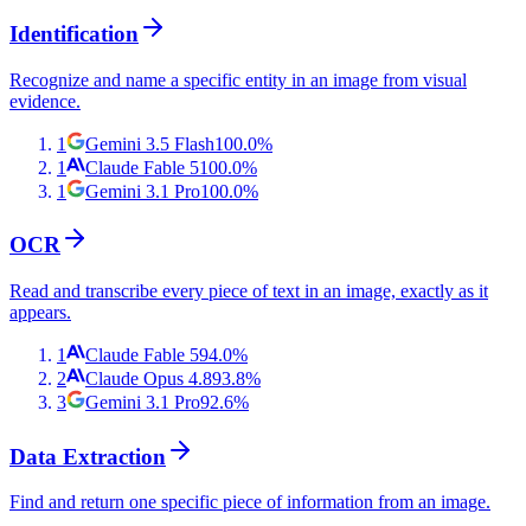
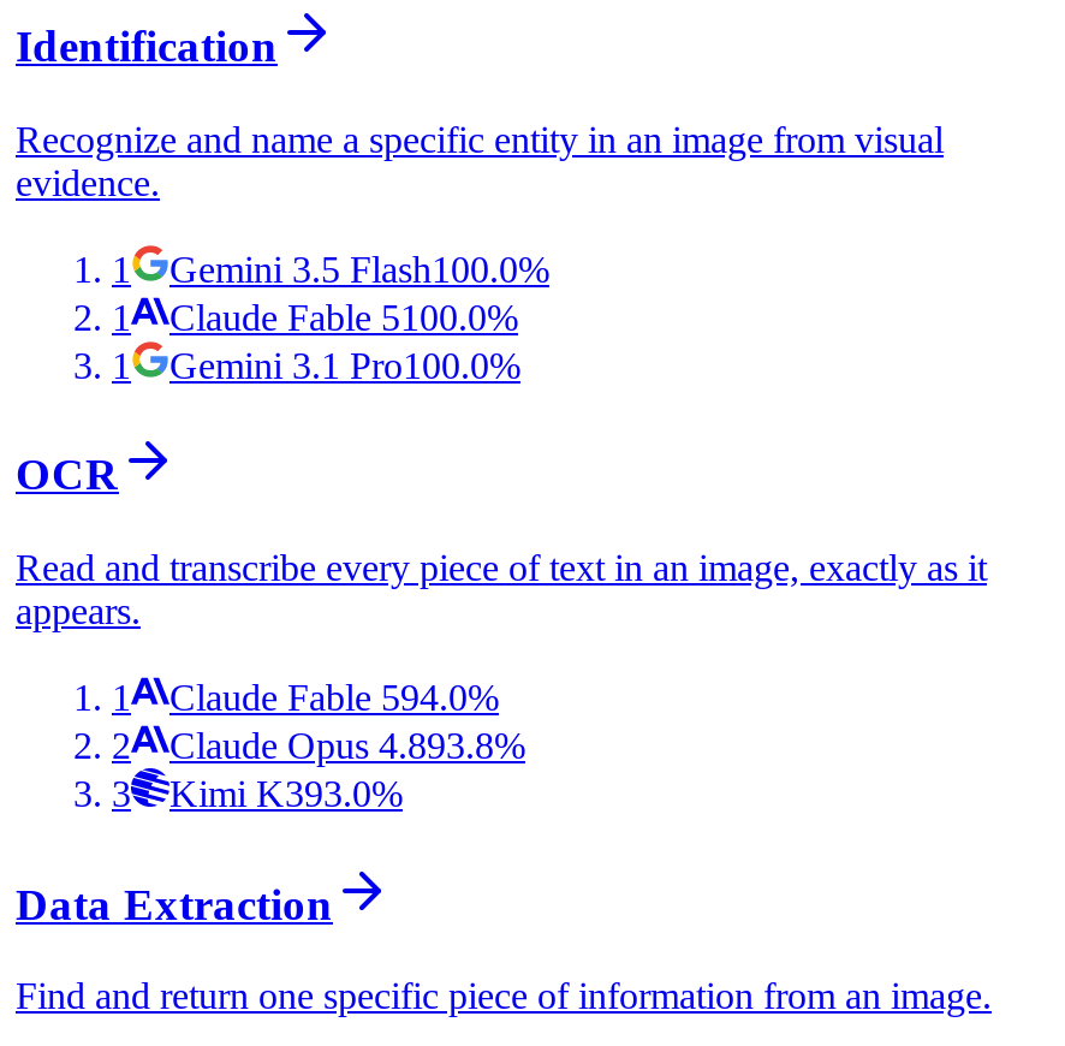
- 3 Gemini 3.1 Pro92.6%
+ 3 Kimi K393.0%
